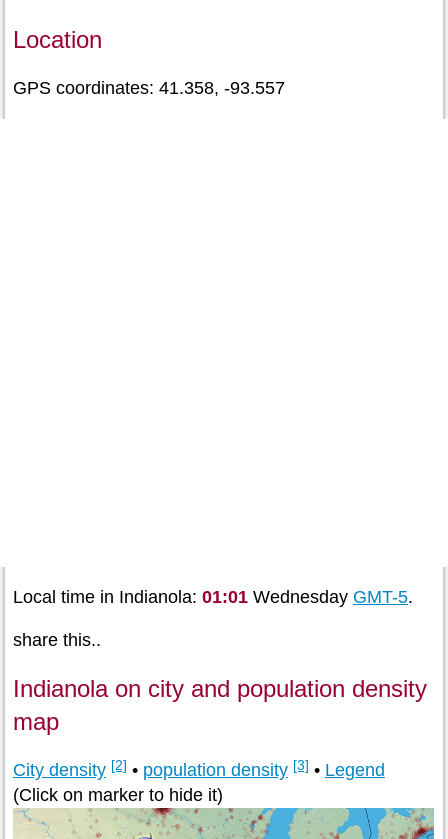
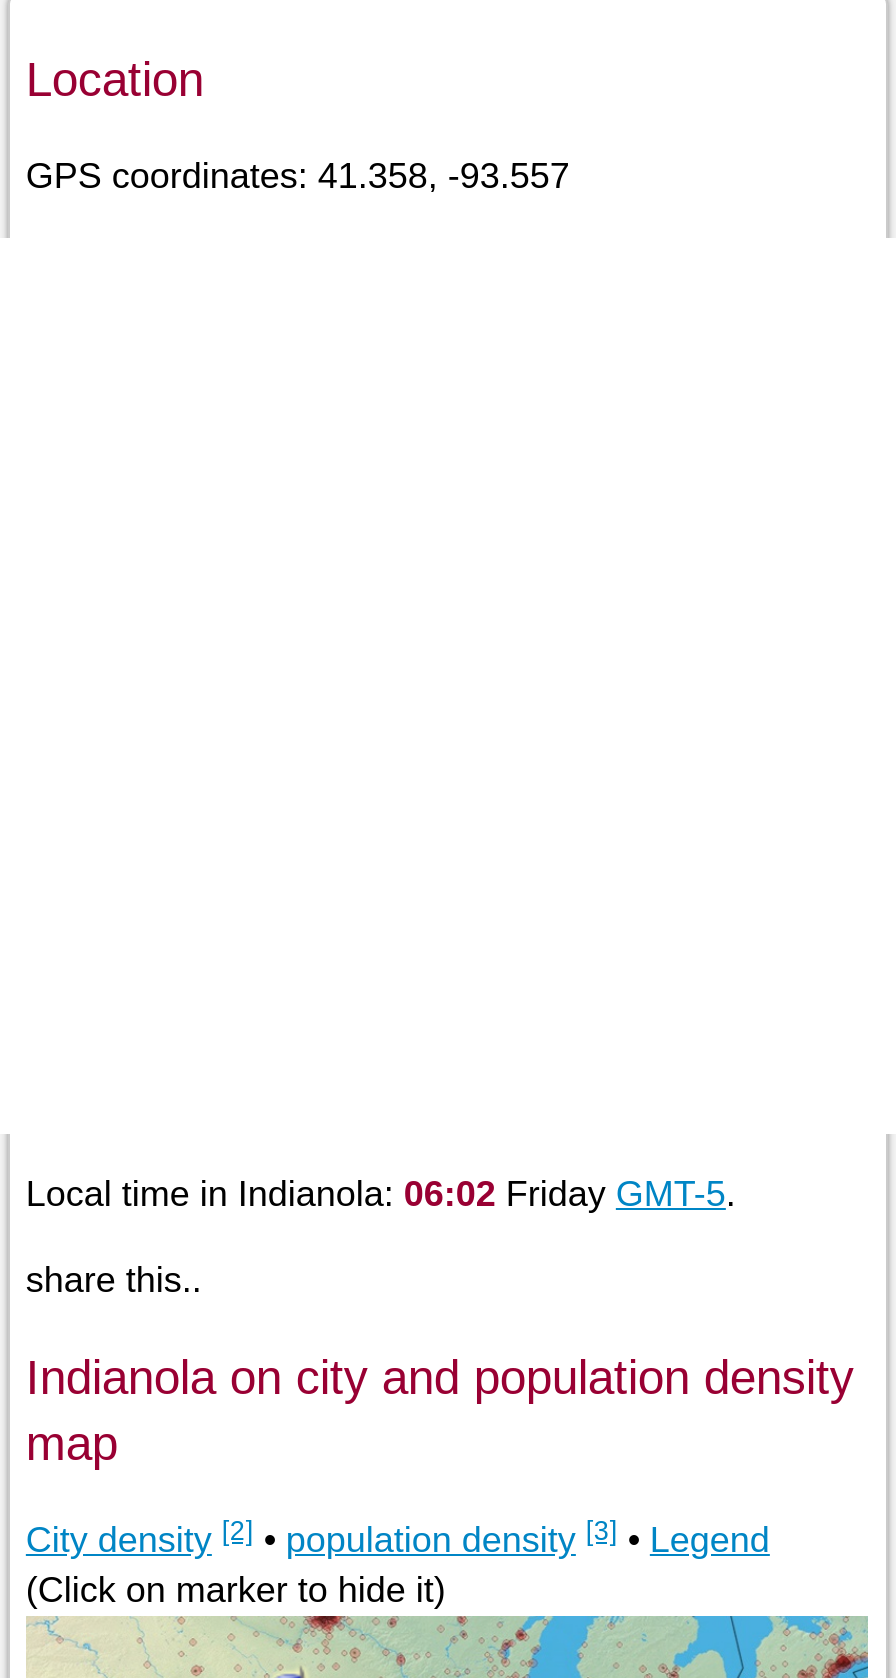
- Local time in Indianola: 01:01 Wednesday GMT-5.
+ Local time in Indianola: 06:02 Friday GMT-5.
